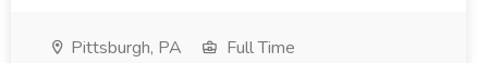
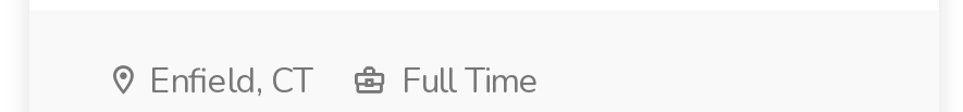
- Pittsburgh, PA
+ Enfield, CT
